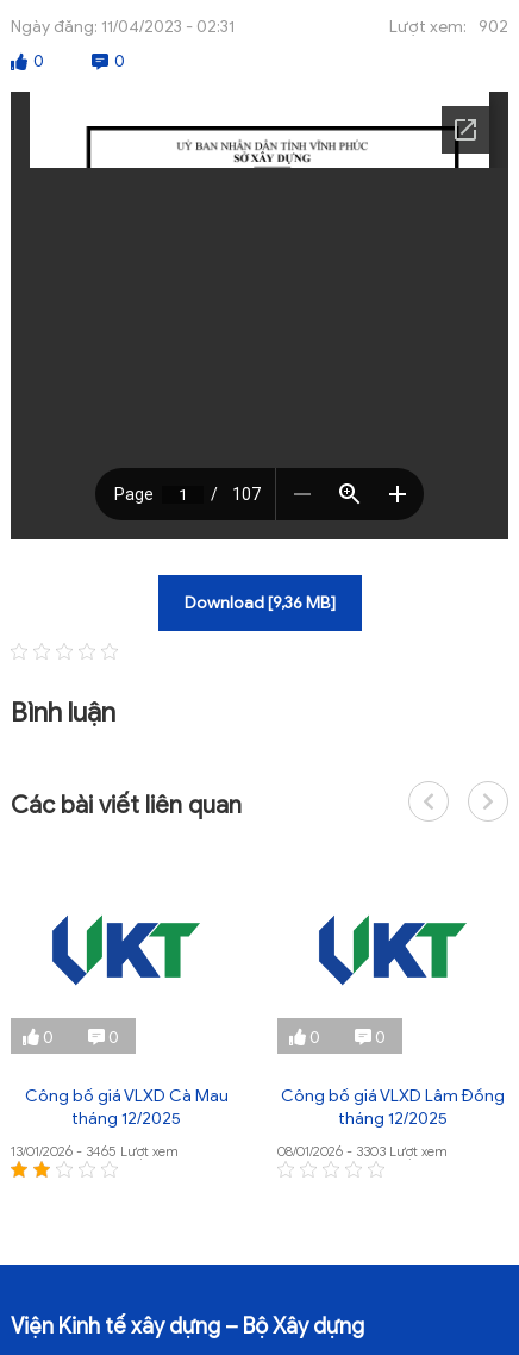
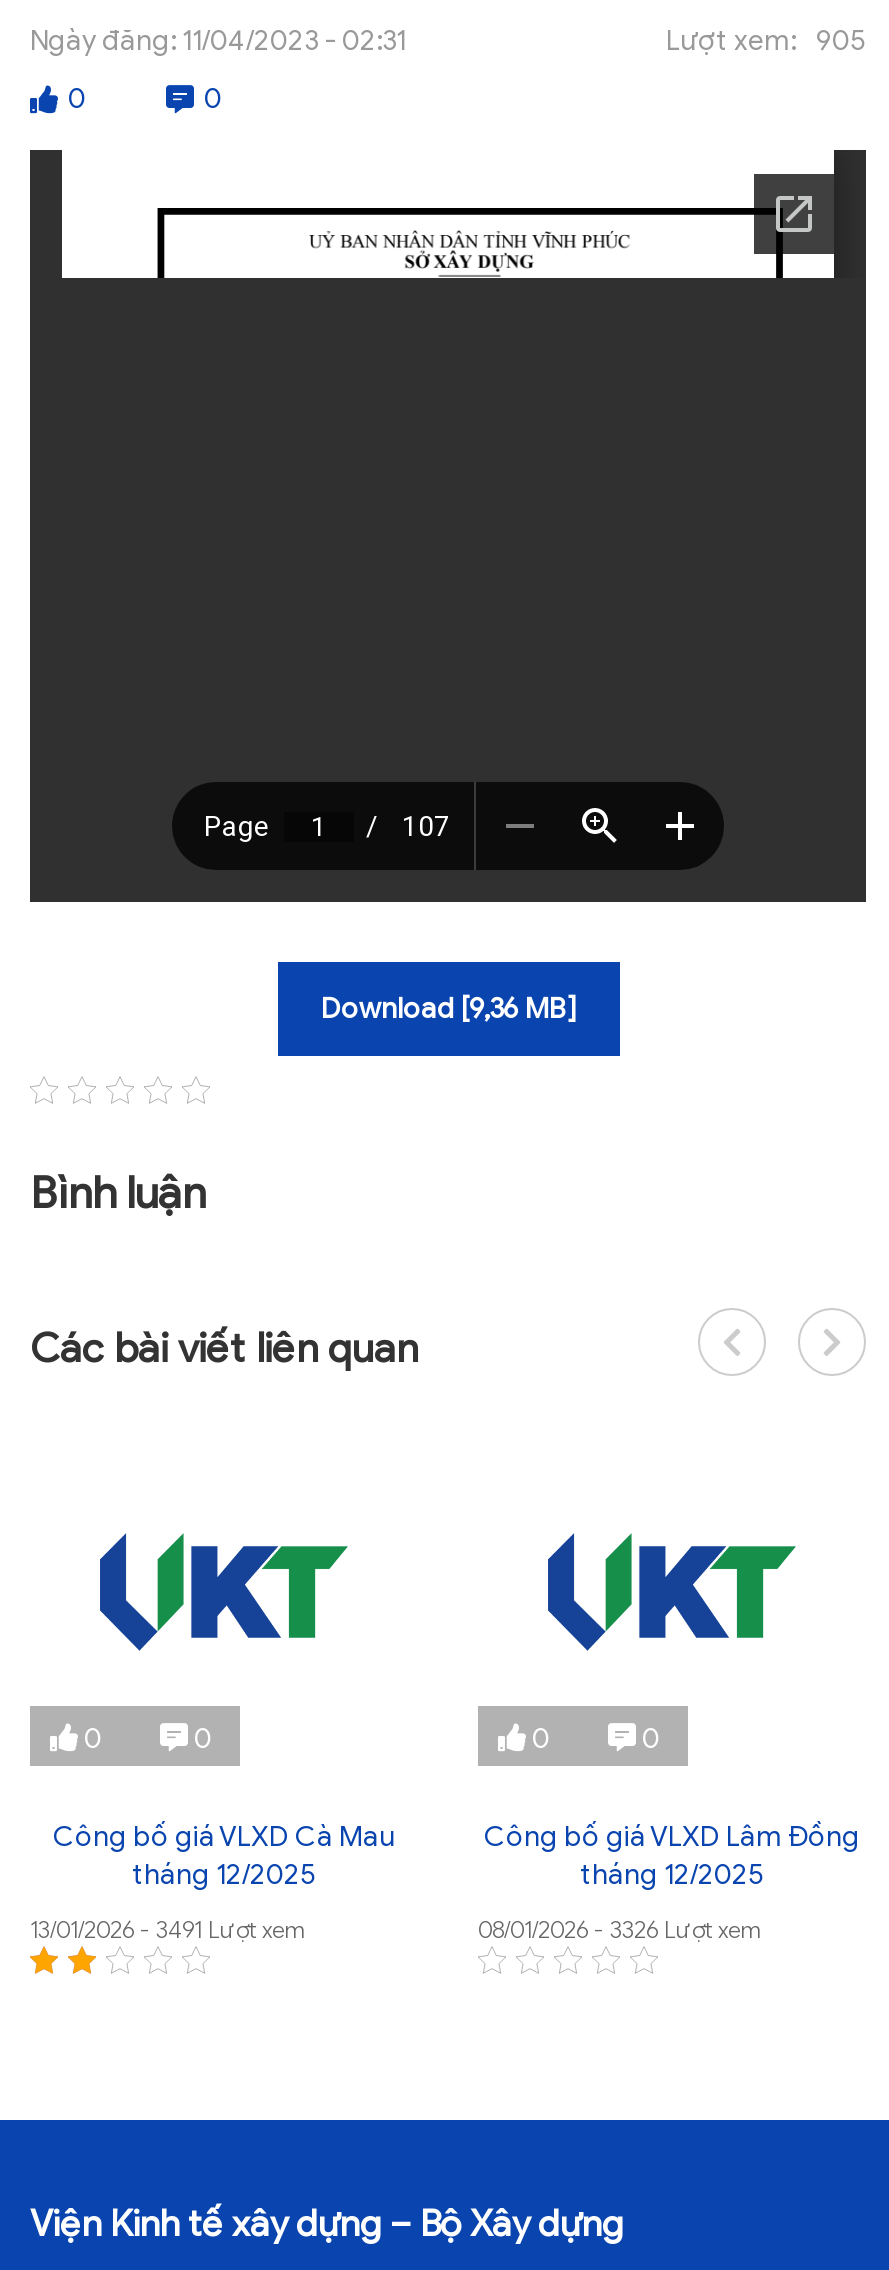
- Lượt xem: 902
+ Lượt xem: 905

- 13/01/2026 - 3465 Lượt xem
+ 13/01/2026 - 3491 Lượt xem

- 08/01/2026 - 3303 Lượt xem
+ 08/01/2026 - 3326 Lượt xem
